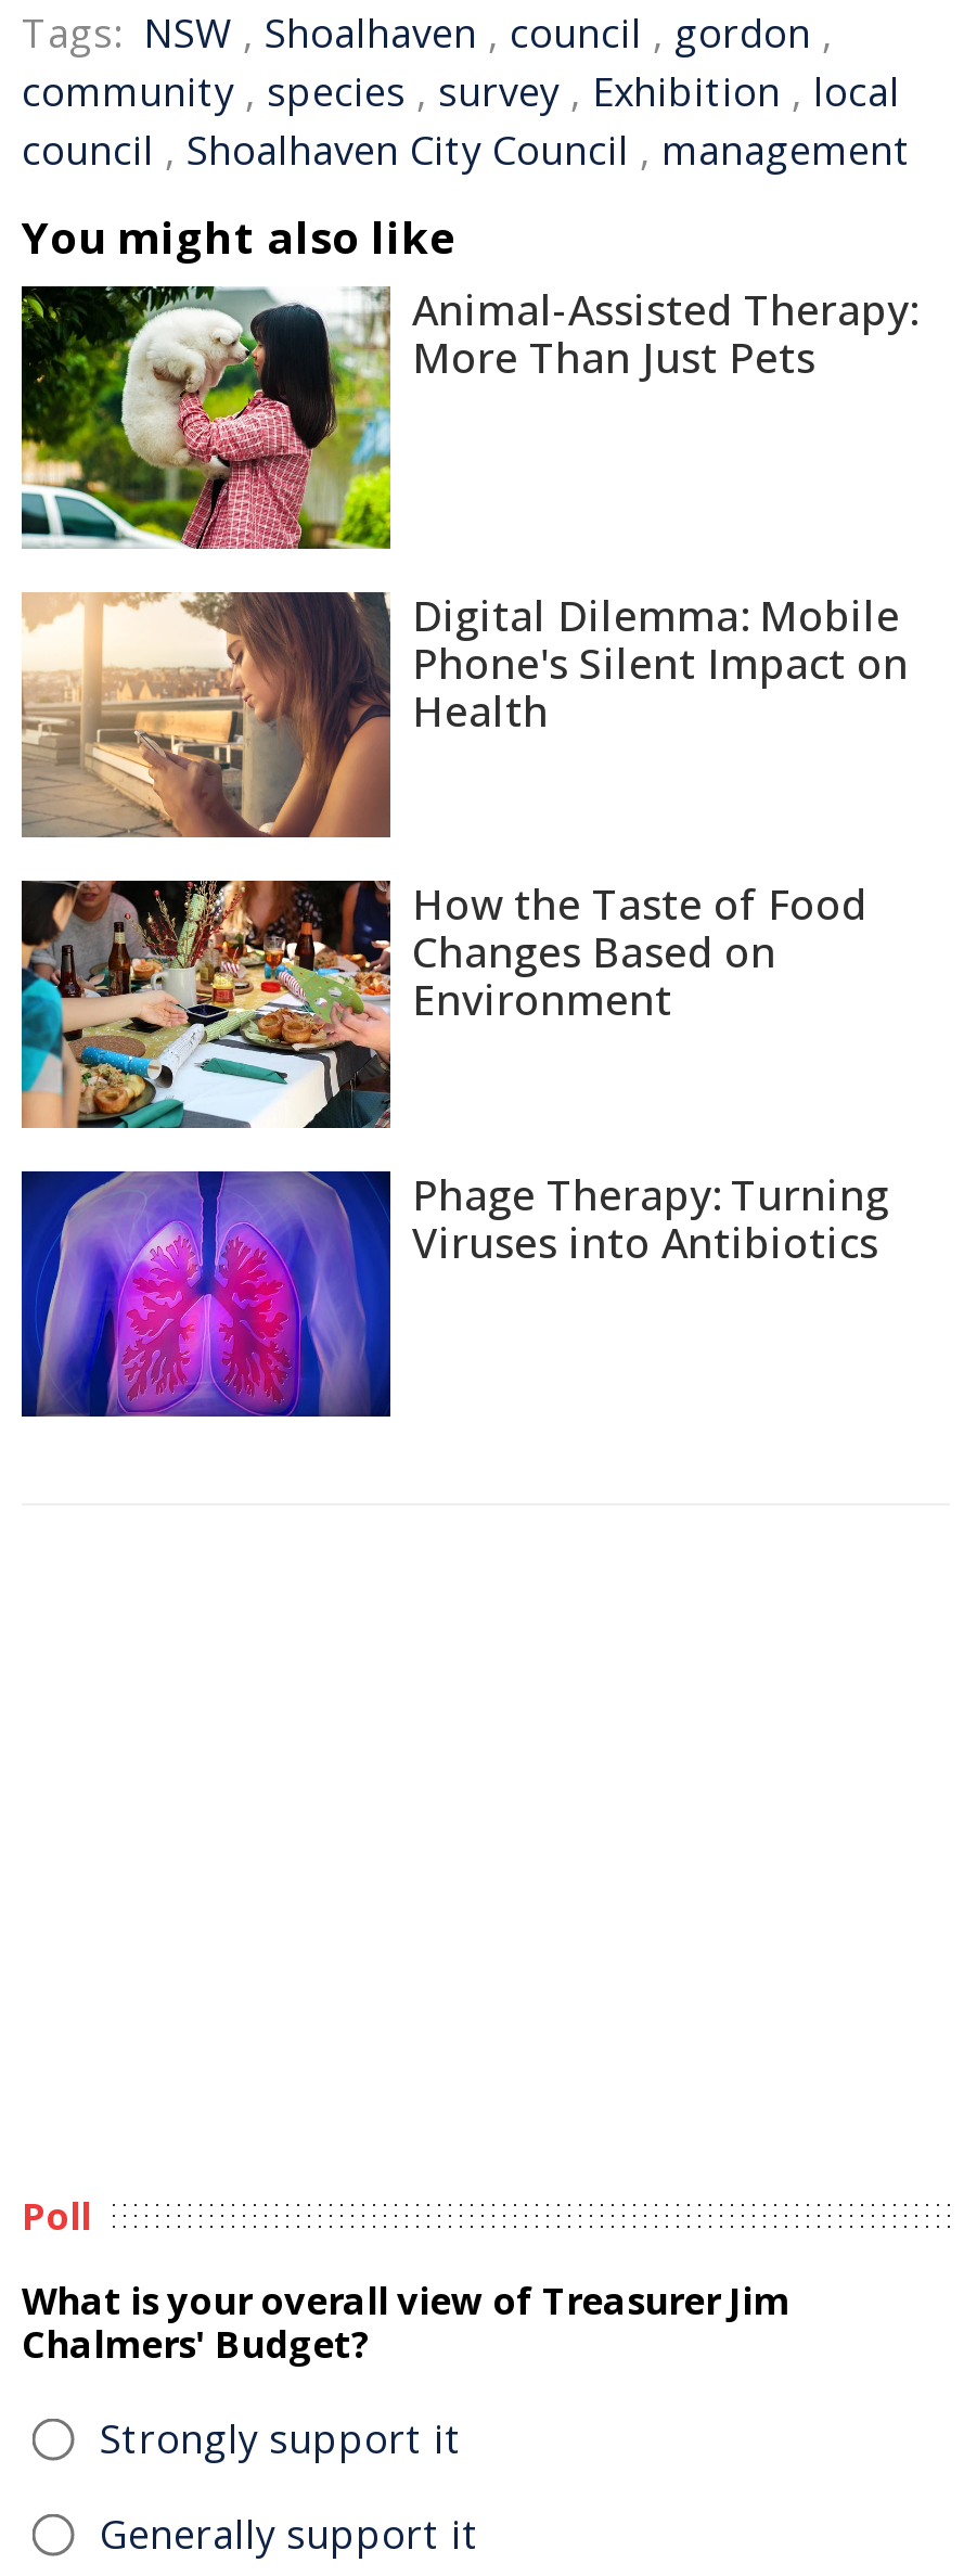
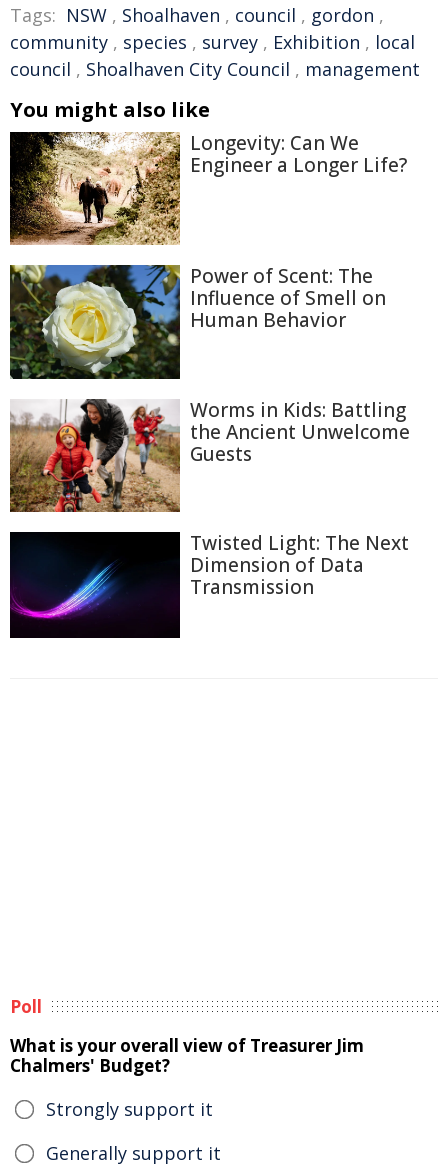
- [image]
- Animal-Assisted Therapy:
- More Than Just Pets
+ [image]
+ Longevity: Can We
+ Engineer a Longer Life?

- [image]
- Digital Dilemma: Mobile
- Phone's Silent Impact on
- Health
+ [image]
+ Power of Scent: The
+ Influence of Smell on
+ Human Behavior

- [image]
- How the Taste of Food
- Changes Based on
- Environment
+ [image]
+ Worms in Kids: Battling
+ the Ancient Unwelcome
+ Guests

- [image]
- Phage Therapy: Turning
- Viruses into Antibiotics
+ [image]
+ Twisted Light: The Next
+ Dimension of Data
+ Transmission
